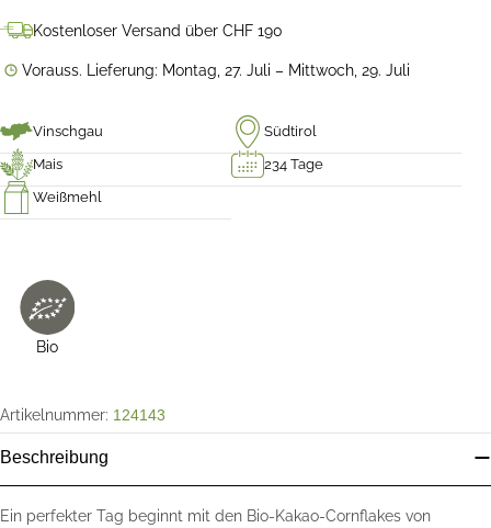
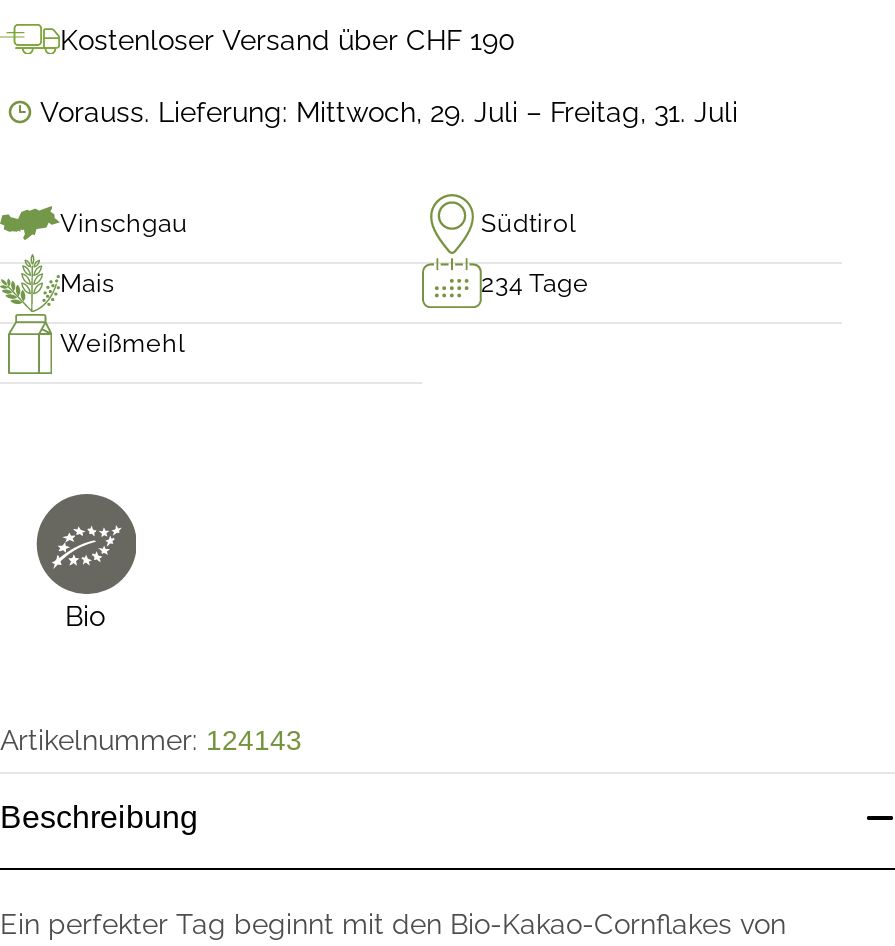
- Vorauss. Lieferung: Montag, 27. Juli – Mittwoch, 29. Juli
+ Vorauss. Lieferung: Mittwoch, 29. Juli – Freitag, 31. Juli
